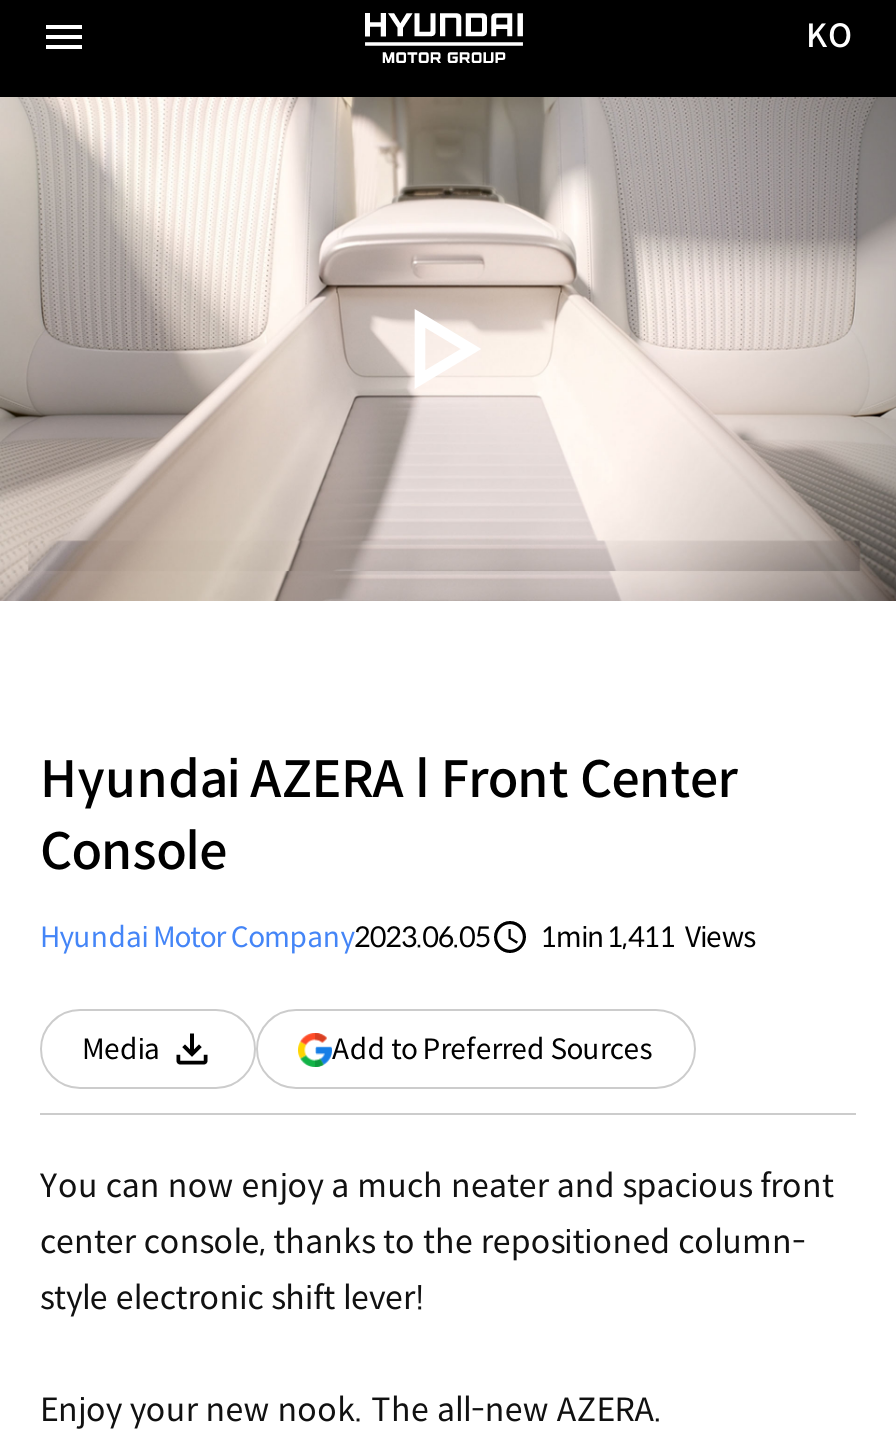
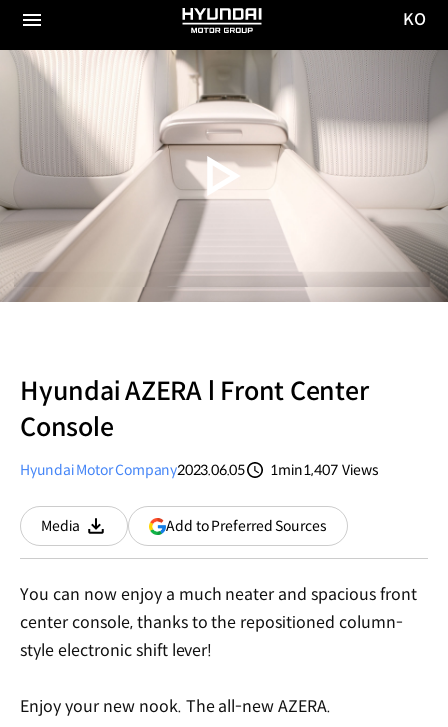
- Hyundai Motor Company2023.06.05 1min 1,411 Views
+ Hyundai Motor Company2023.06.05 1min 1,407 Views
